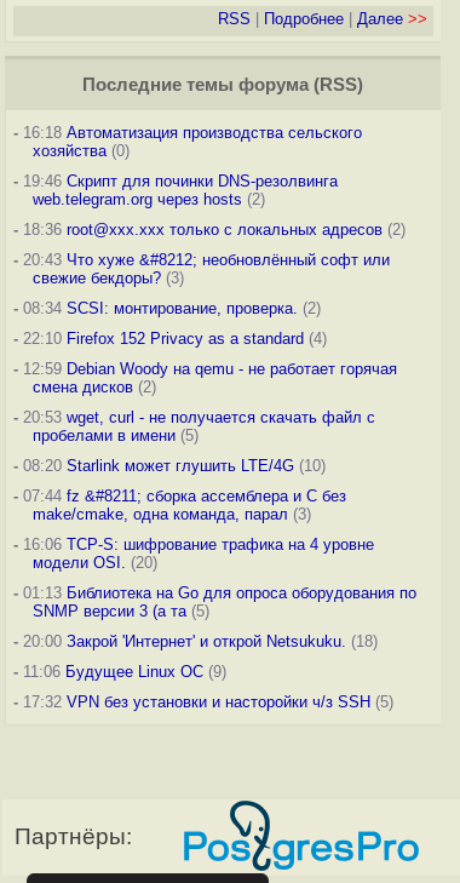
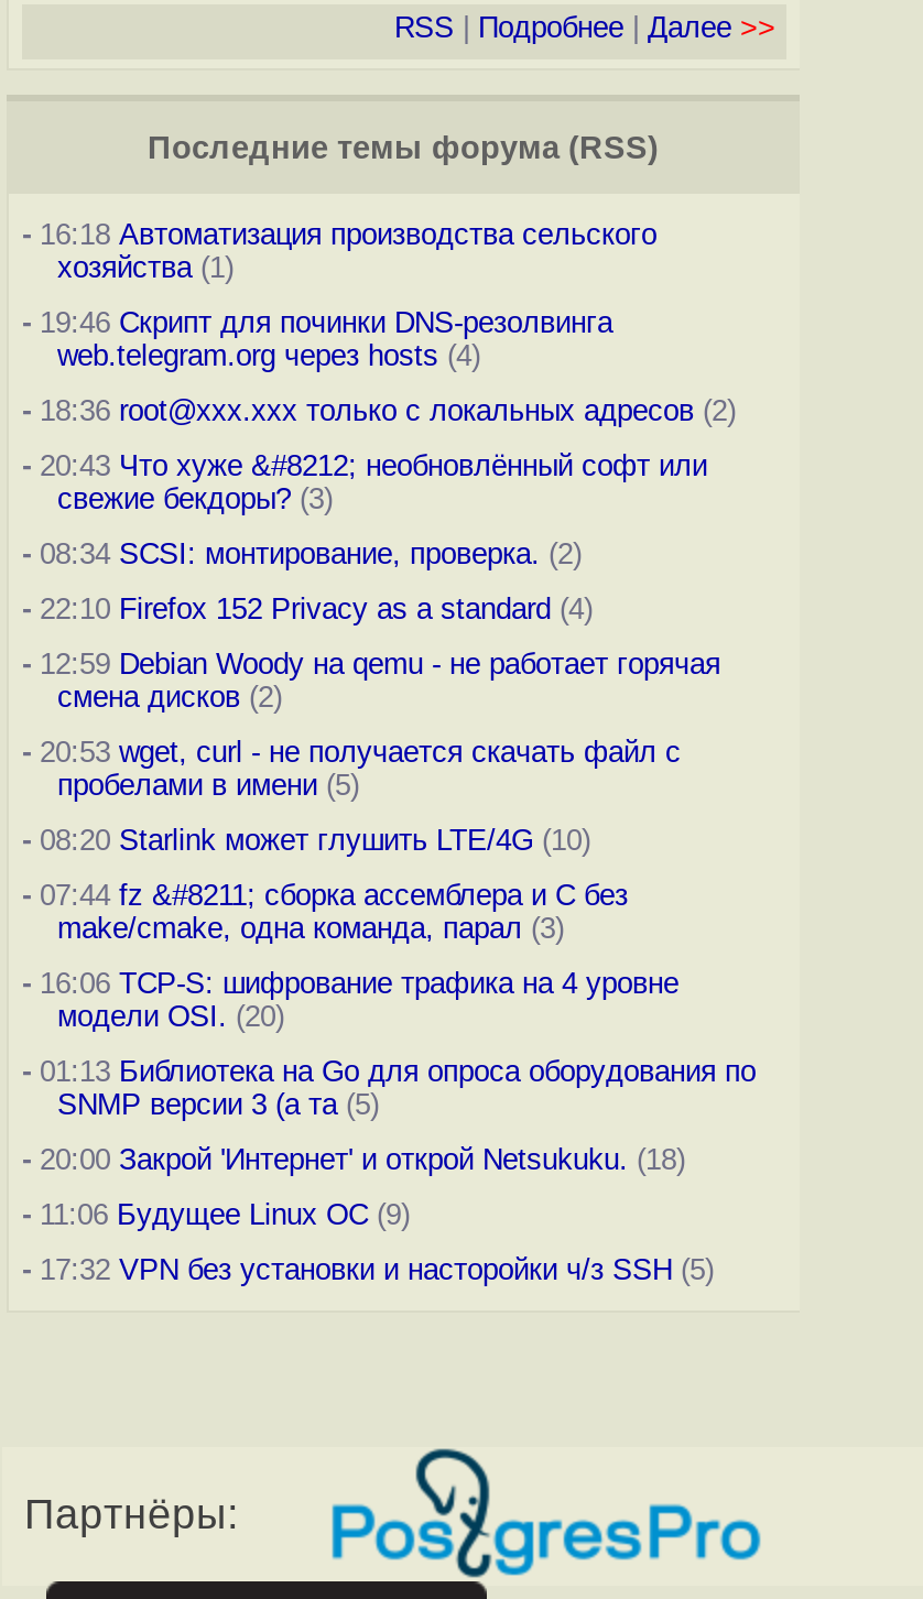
- хозяйства (0)
+ хозяйства (1)

- web.telegram.org через hosts (2)
+ web.telegram.org через hosts (4)
